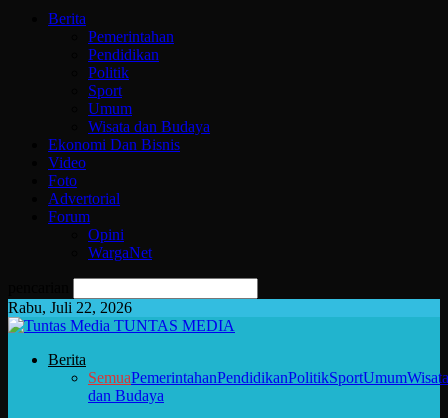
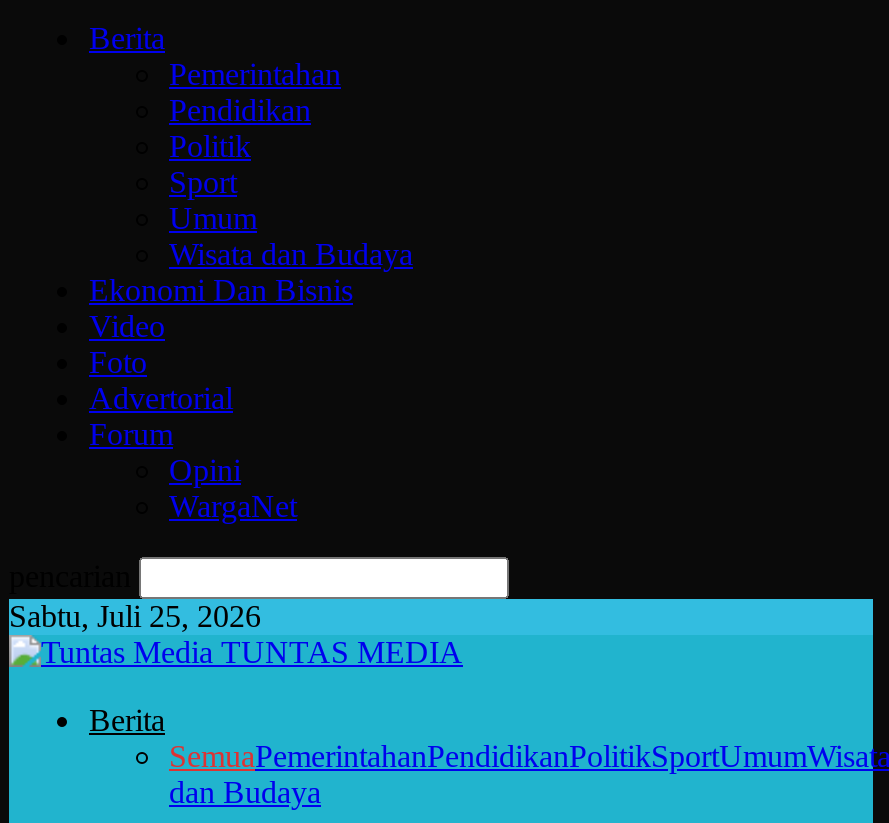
- Rabu, Juli 22, 2026
+ Sabtu, Juli 25, 2026
